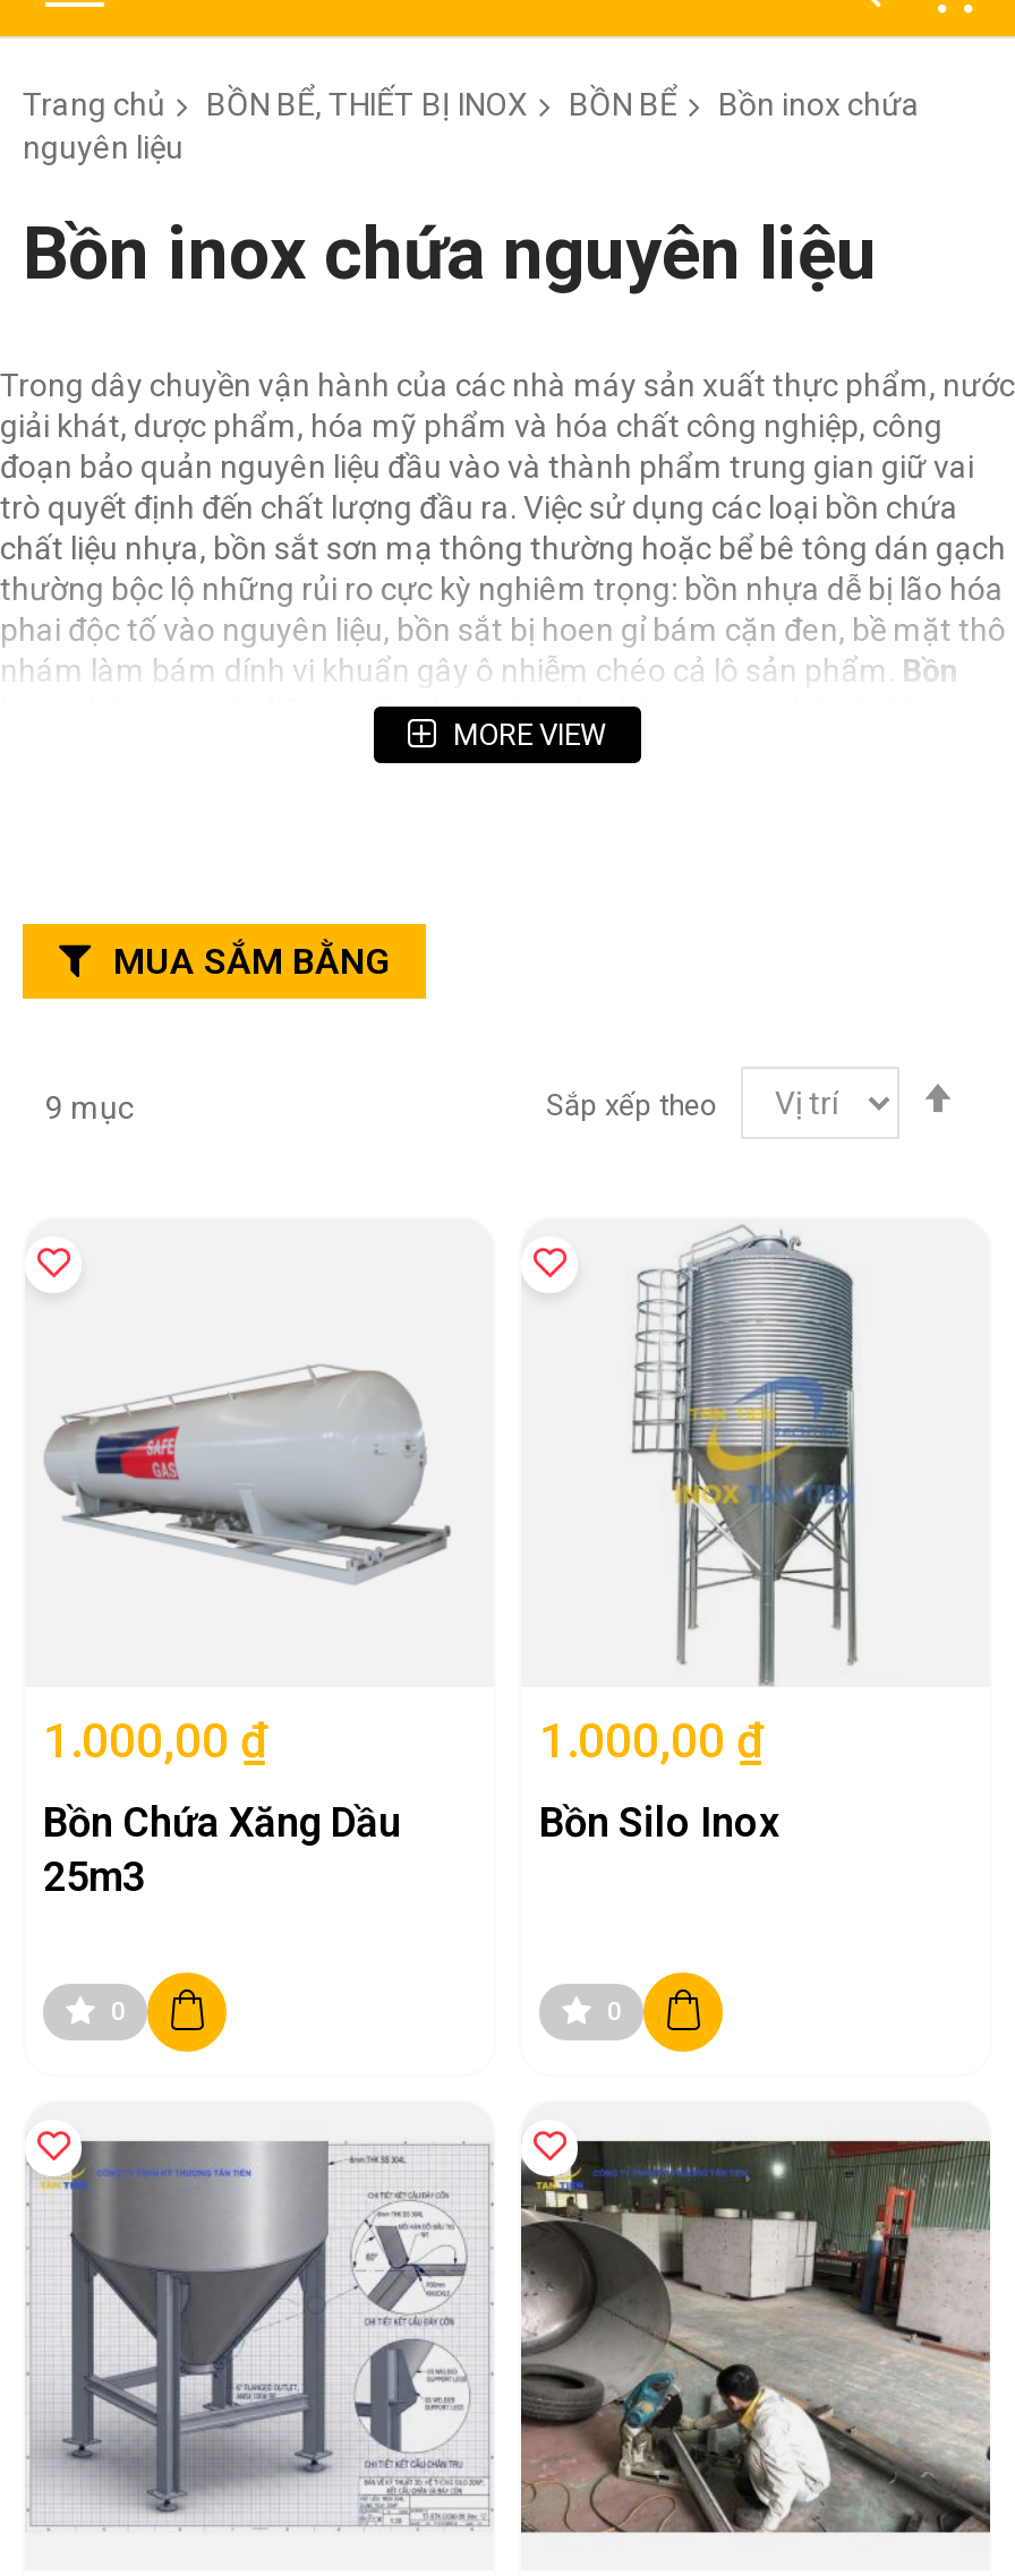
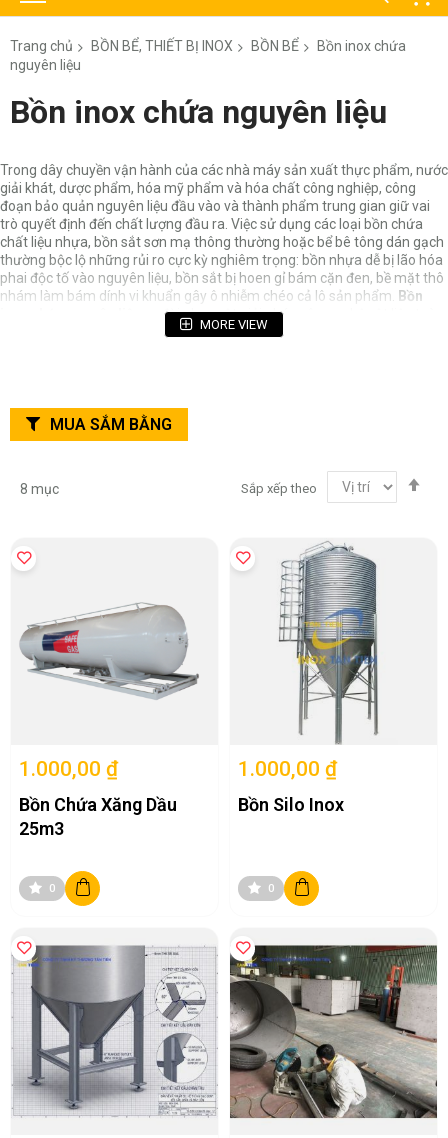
- 9 mục
+ 8 mục
